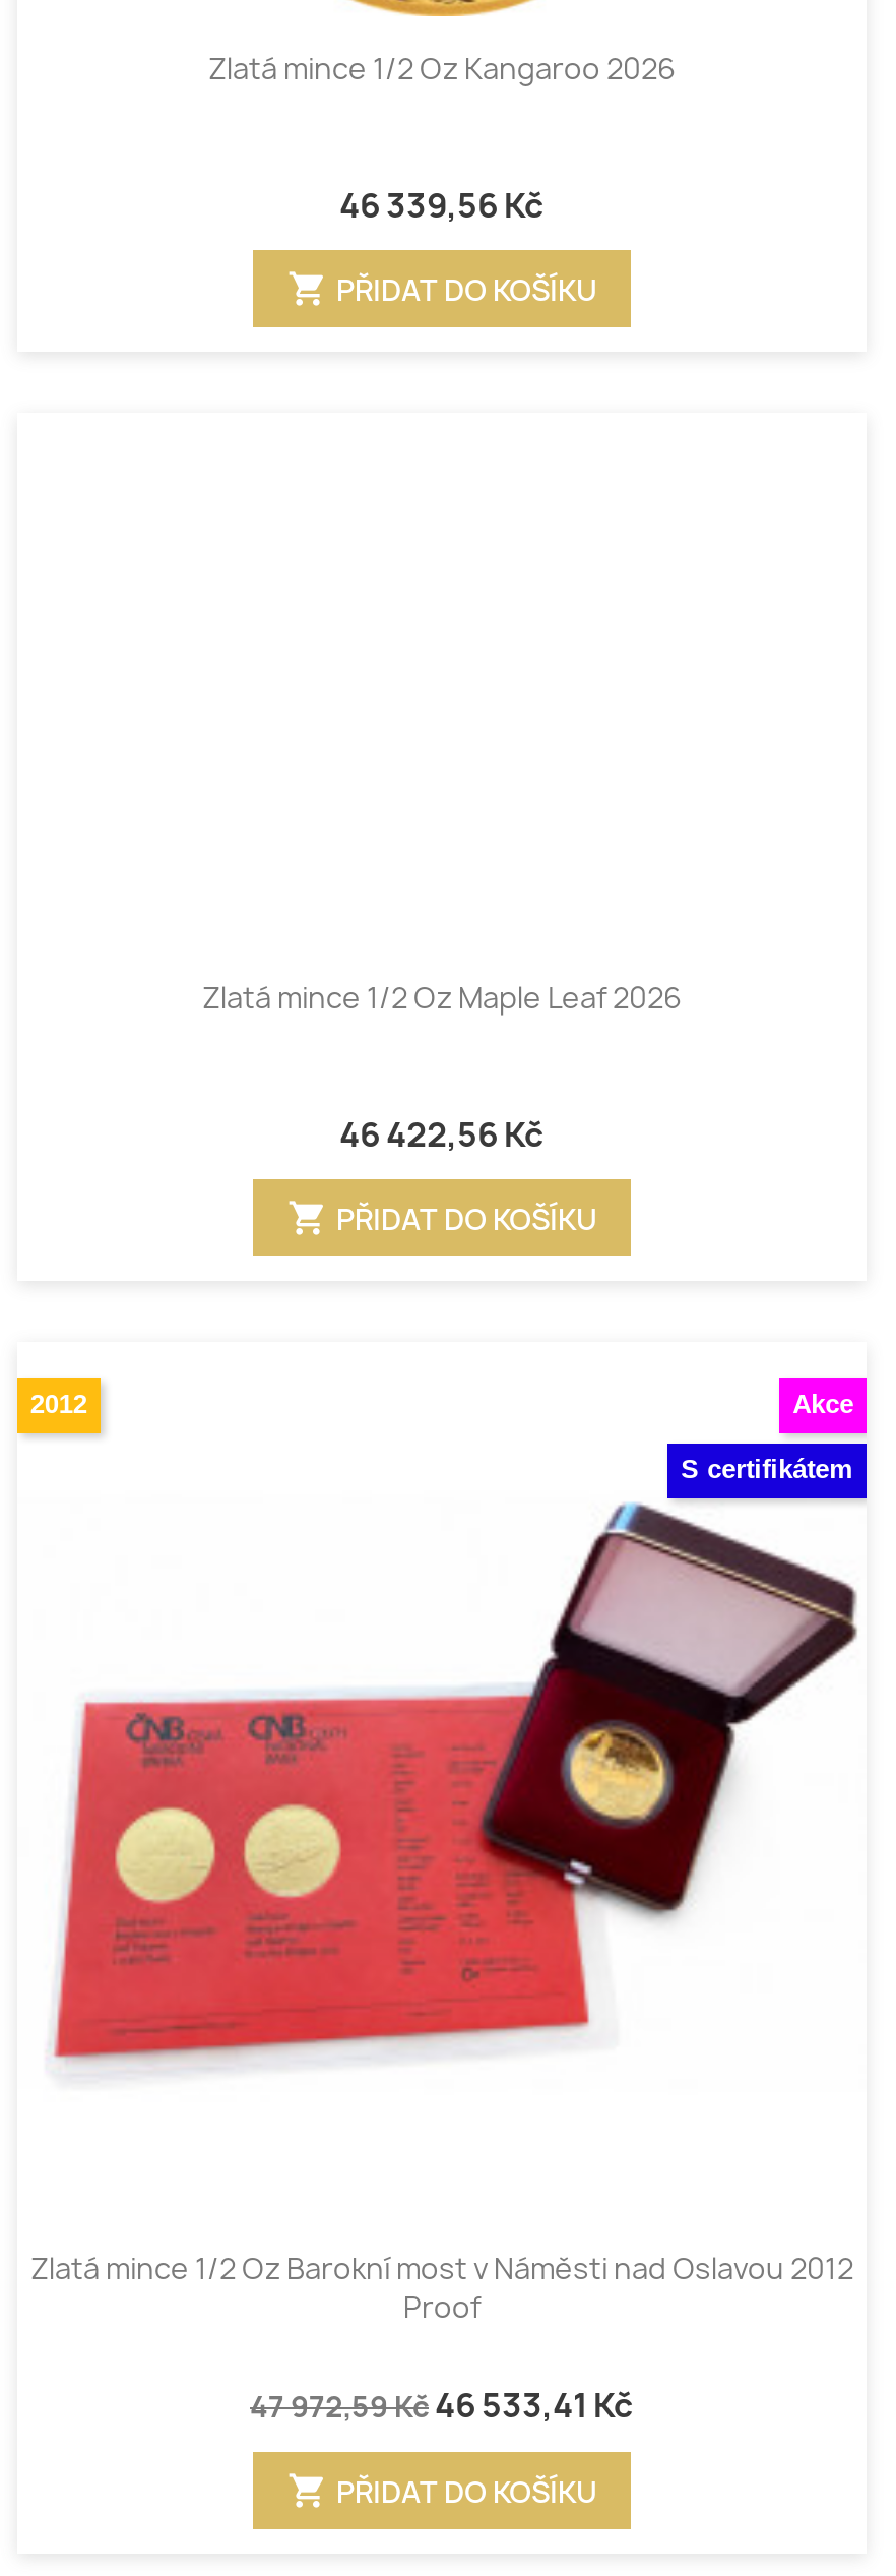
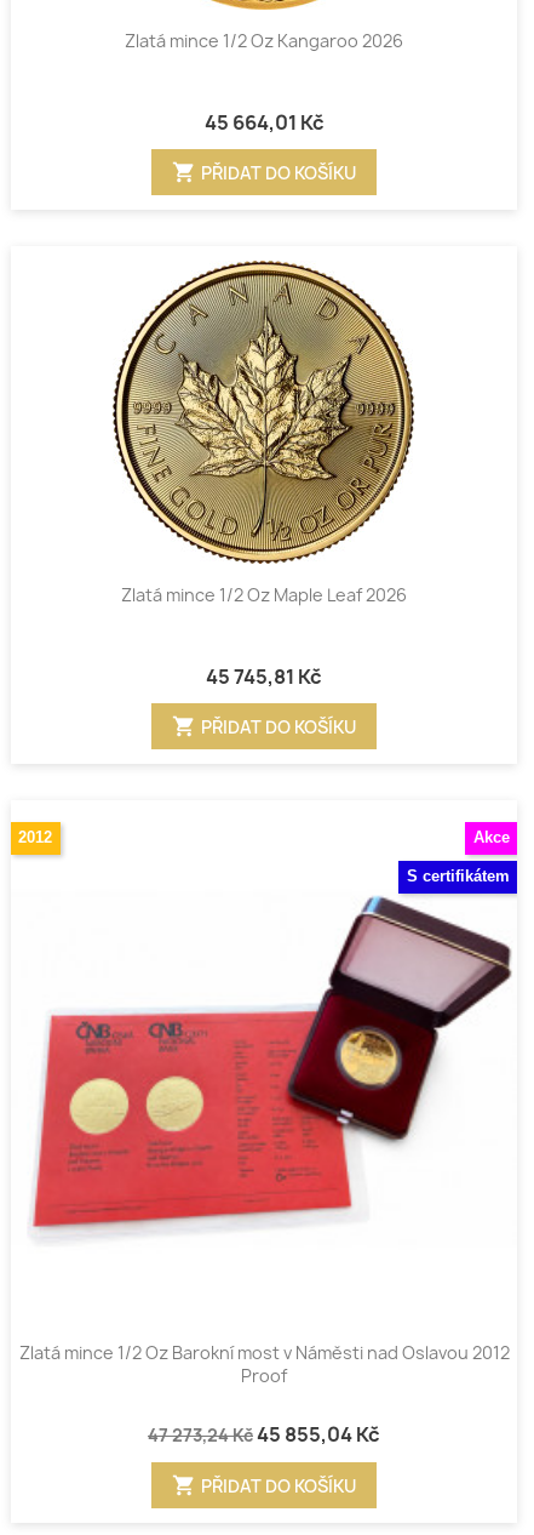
- 46 339,56 Kč
+ 45 664,01 Kč

+ [image]

- 46 422,56 Kč
+ 45 745,81 Kč

- 47 972,59 Kč 46 533,41 Kč
+ 47 273,24 Kč 45 855,04 Kč
